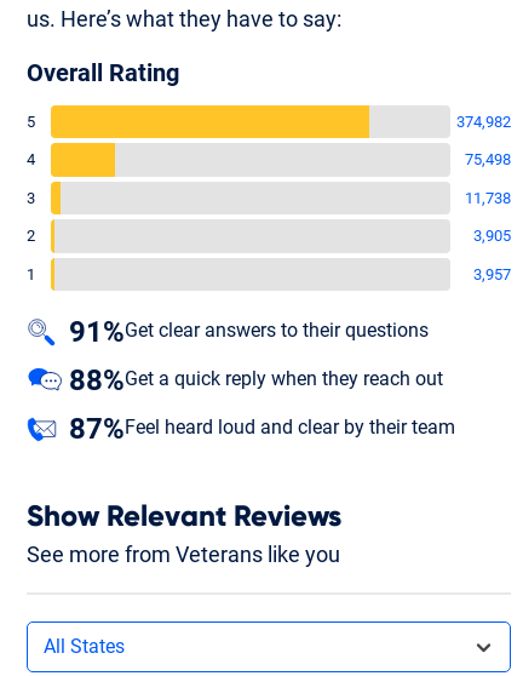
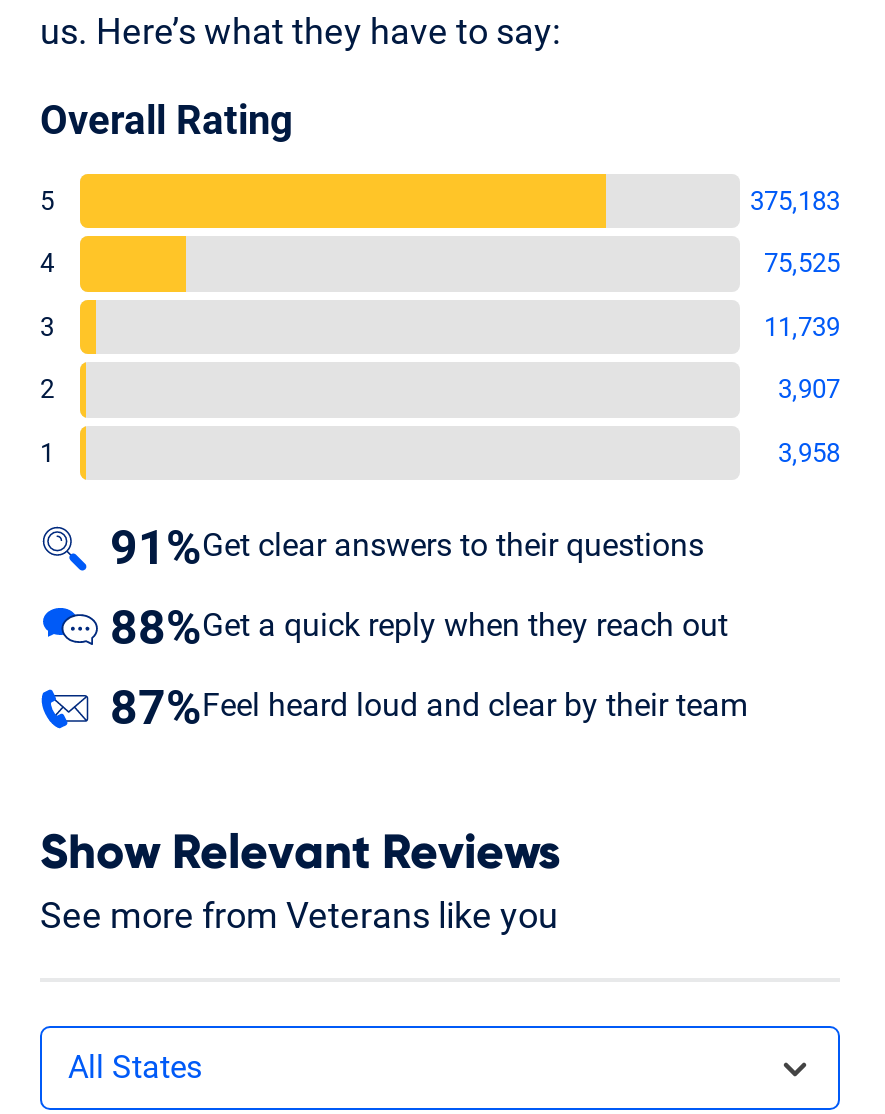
- 374,982
+ 375,183

- 75,498
+ 75,525

- 11,738
+ 11,739

- 3,905
+ 3,907

- 3,957
+ 3,958
